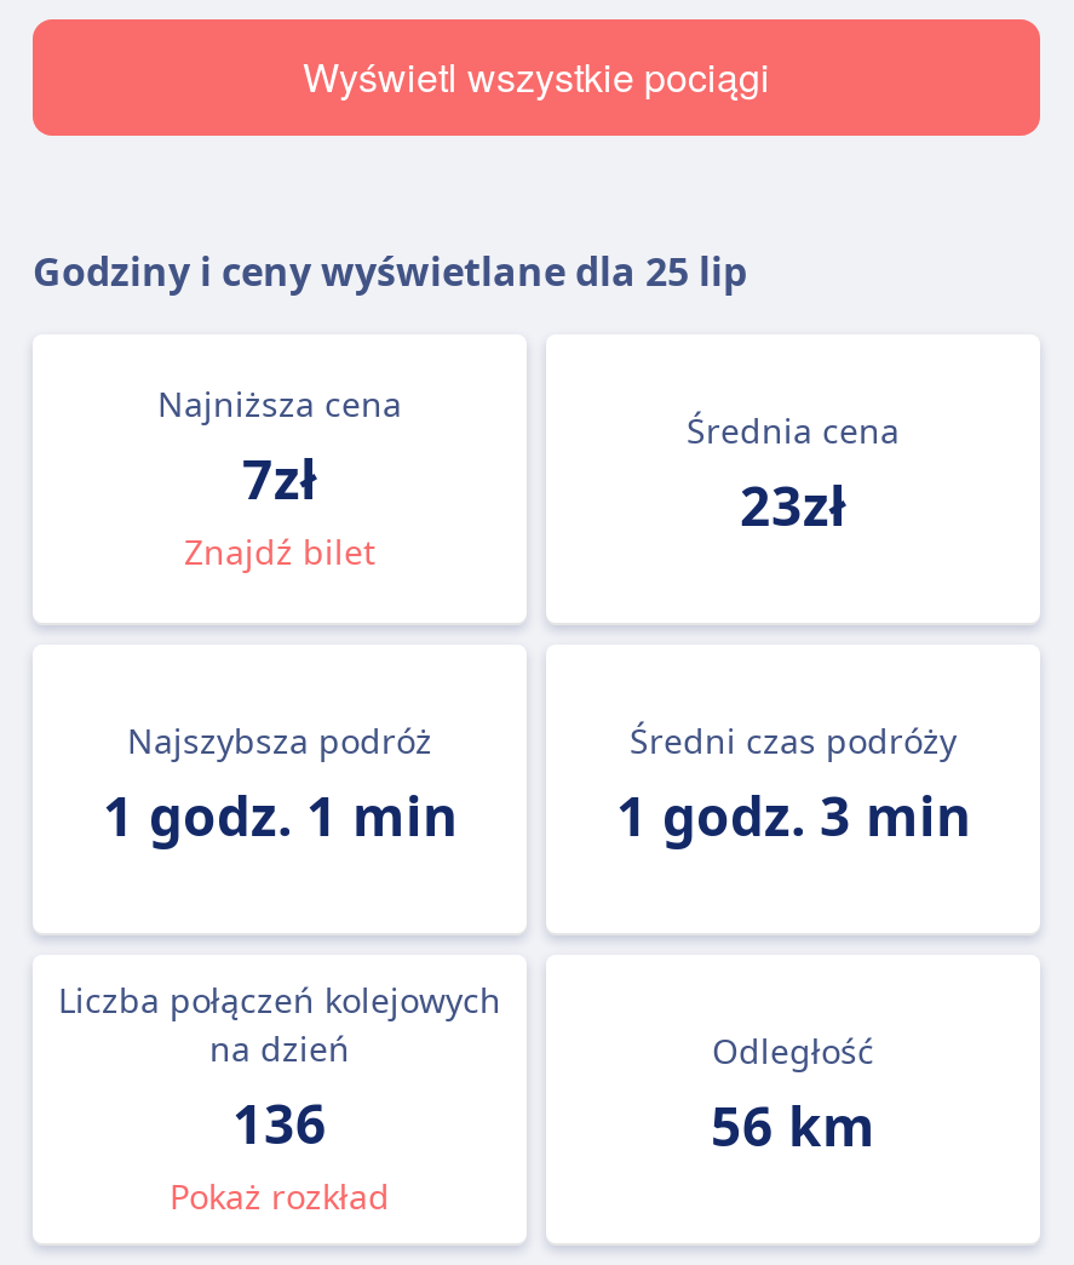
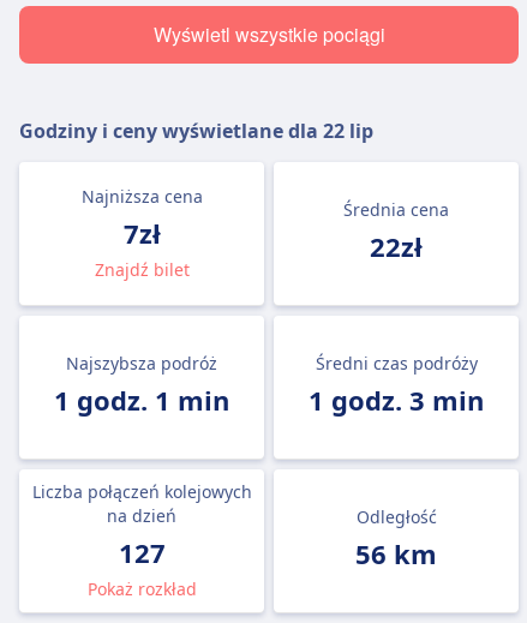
- Godziny i ceny wyświetlane dla 25 lip
+ Godziny i ceny wyświetlane dla 22 lip

- 23zł
+ 22zł

- 136
+ 127
